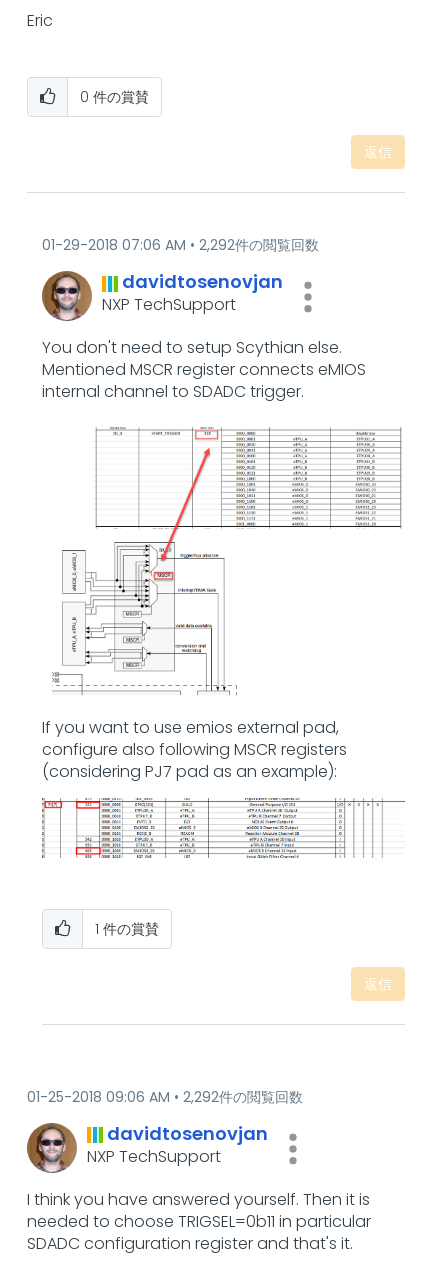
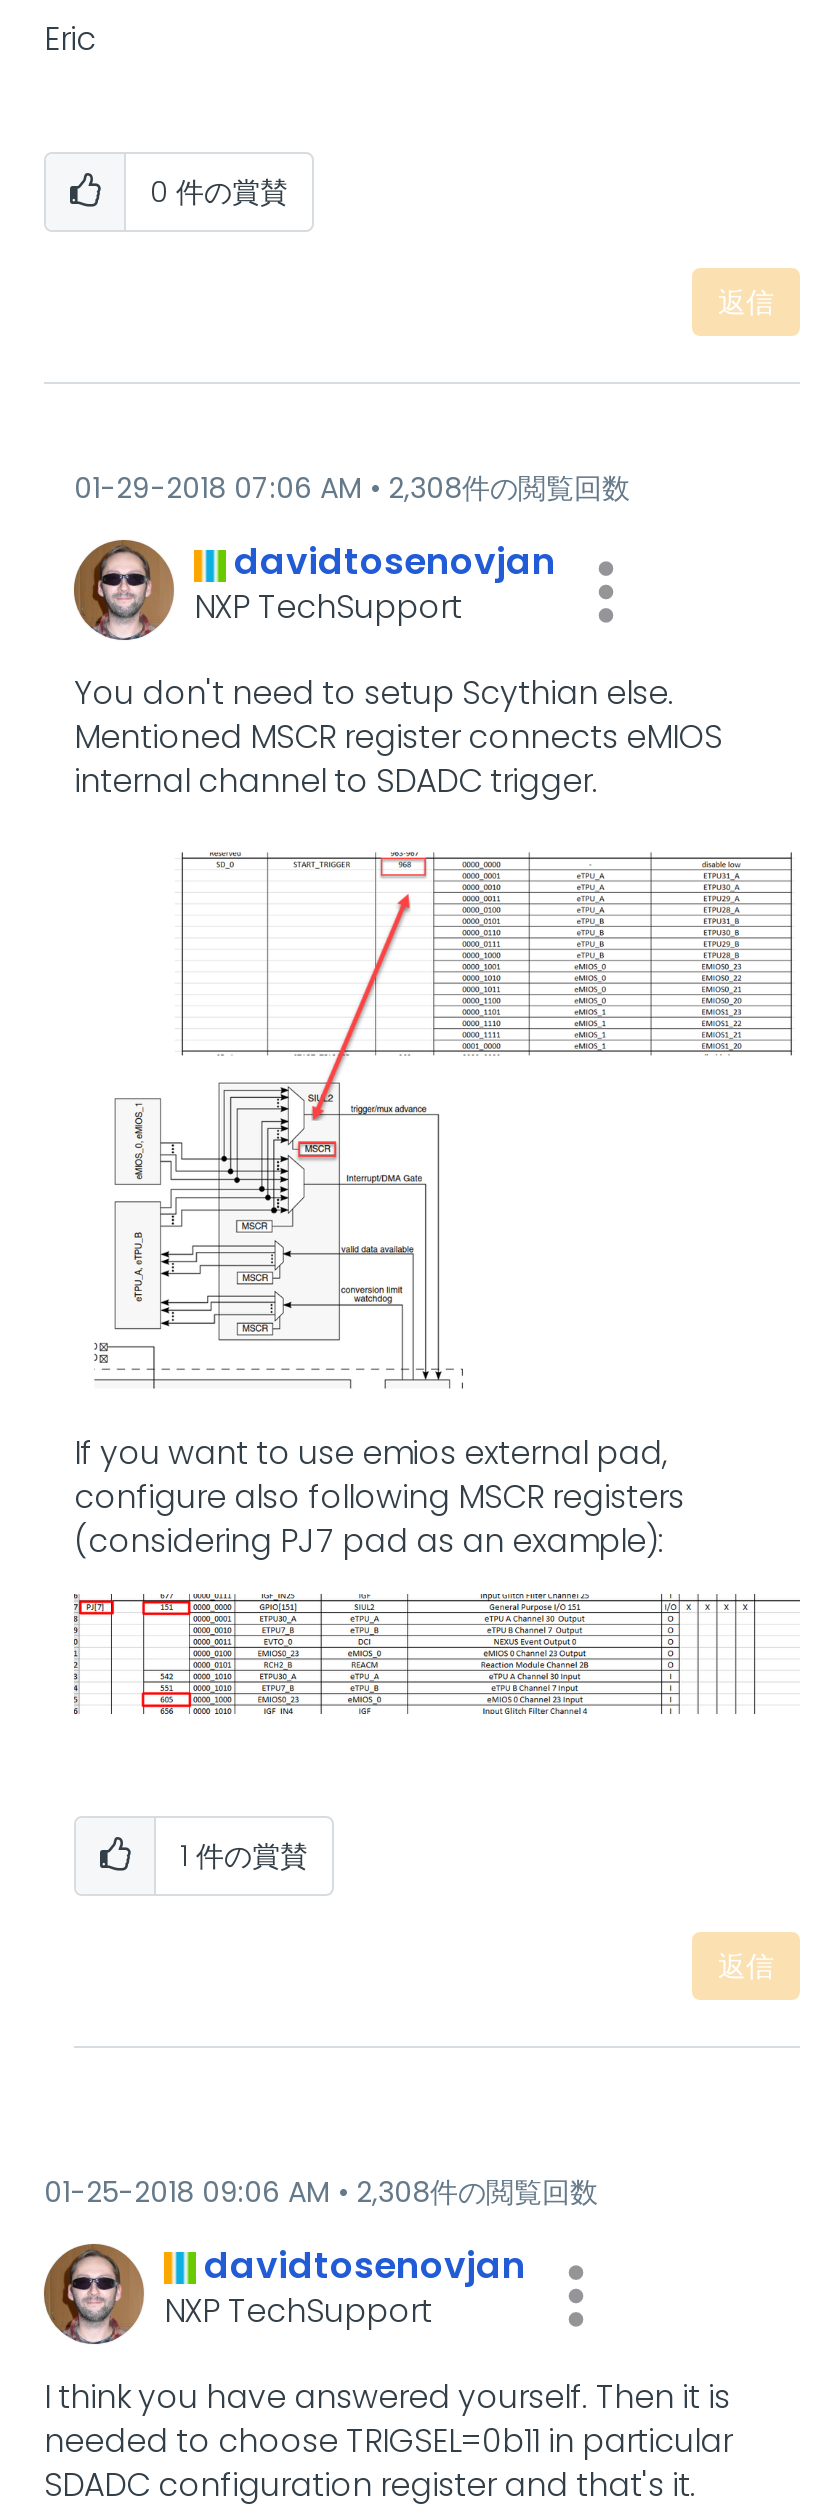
- 2,292件の閲覧回数
+ 2,308件の閲覧回数

- 2,292件の閲覧回数
+ 2,308件の閲覧回数
